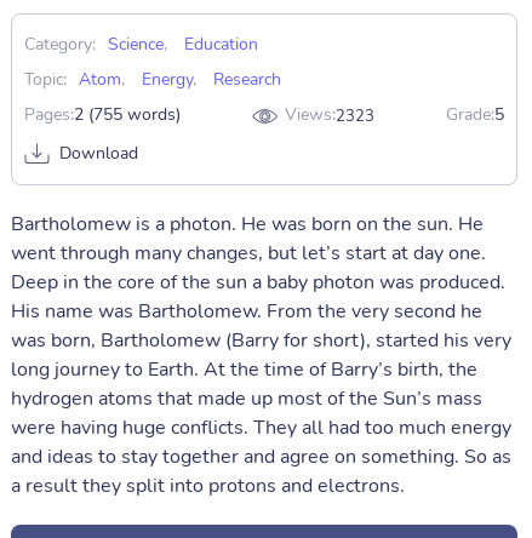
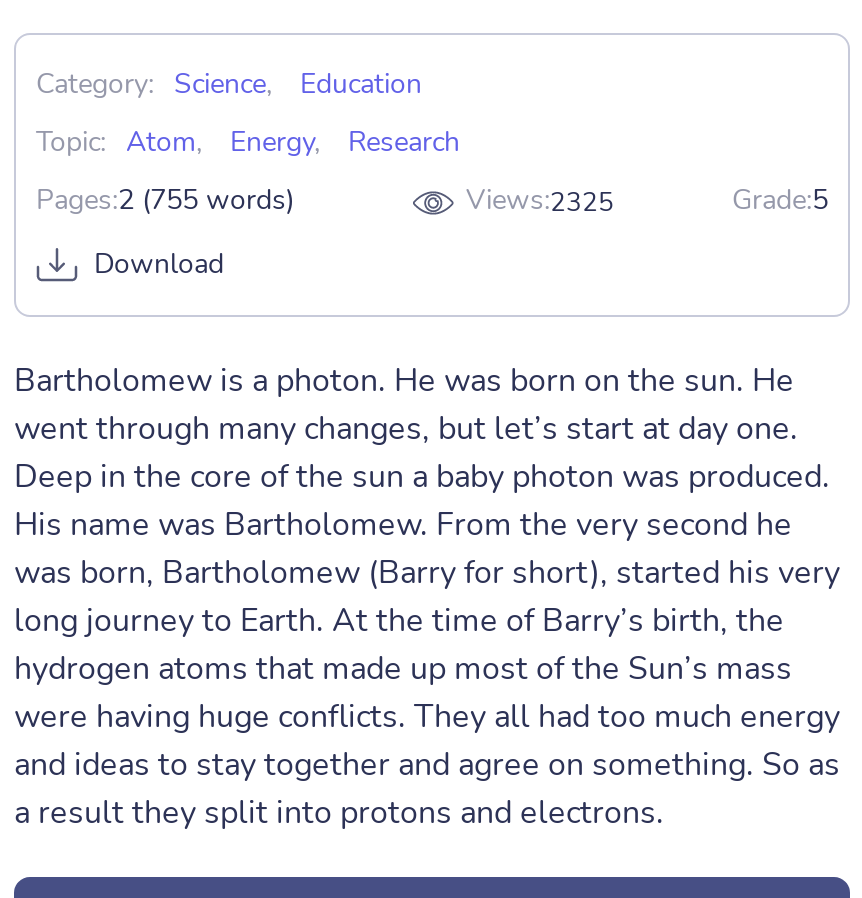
- Views:2323
+ Views:2325
